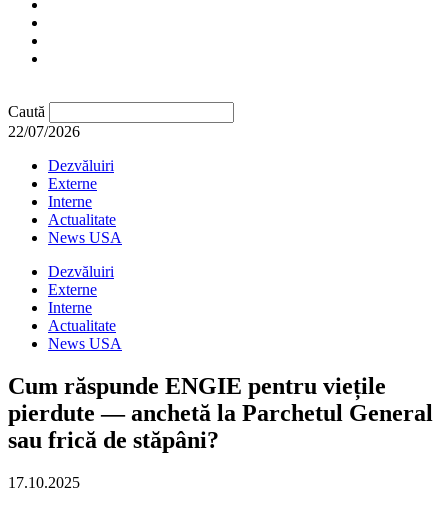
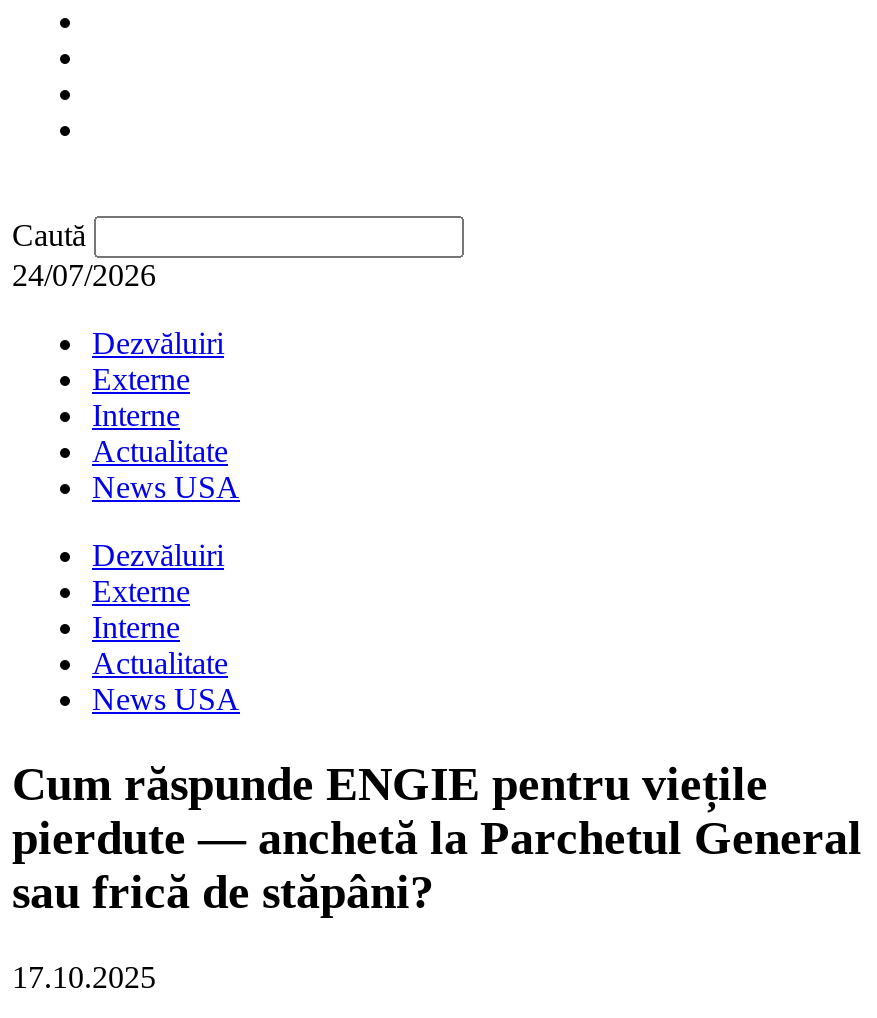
- 22/07/2026
+ 24/07/2026
